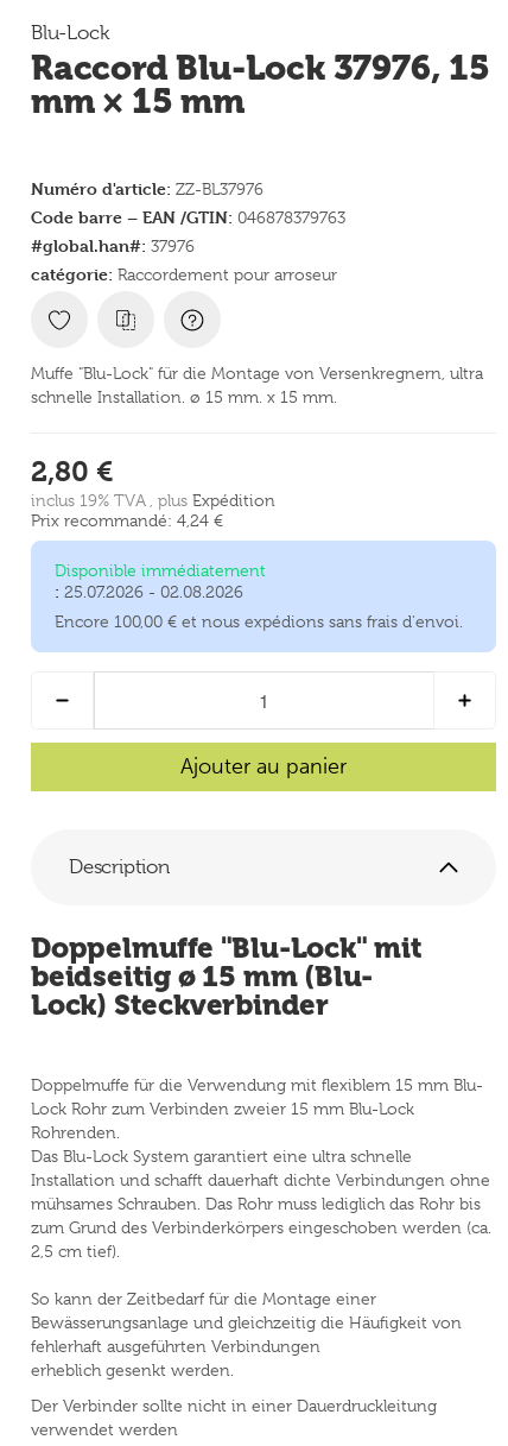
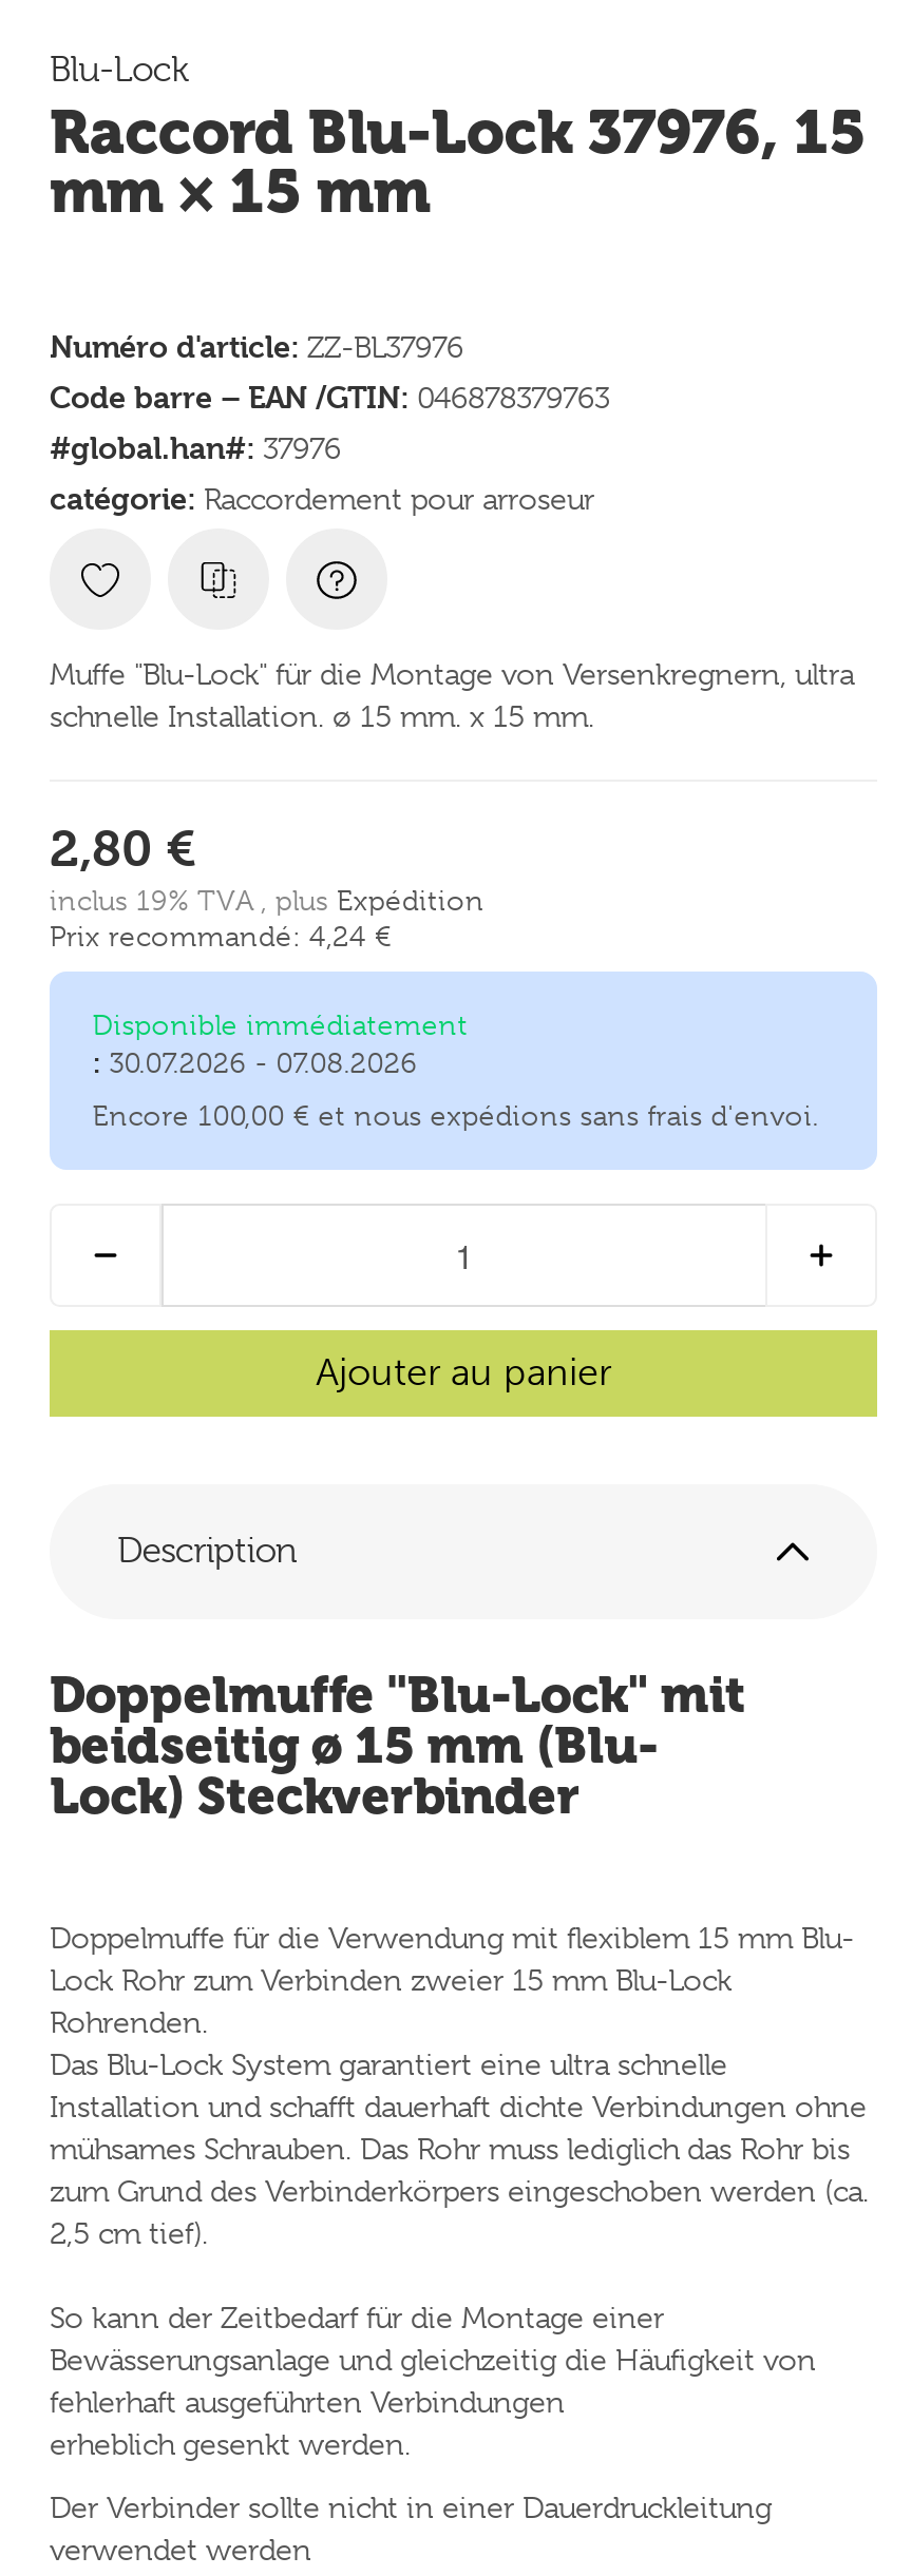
- : 25.07.2026 - 02.08.2026
+ : 30.07.2026 - 07.08.2026
